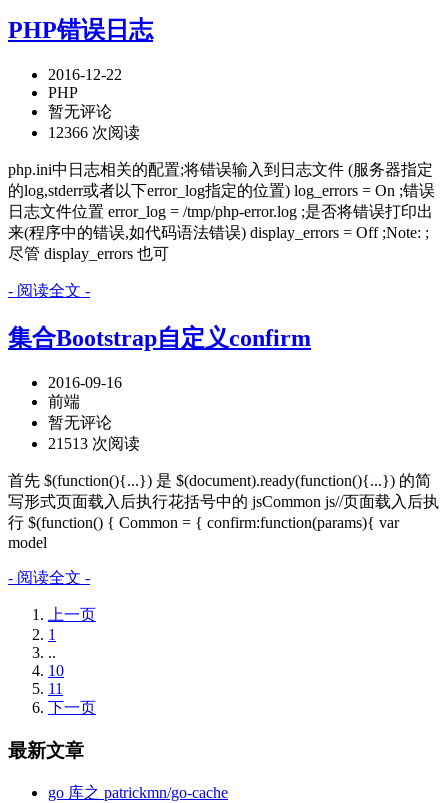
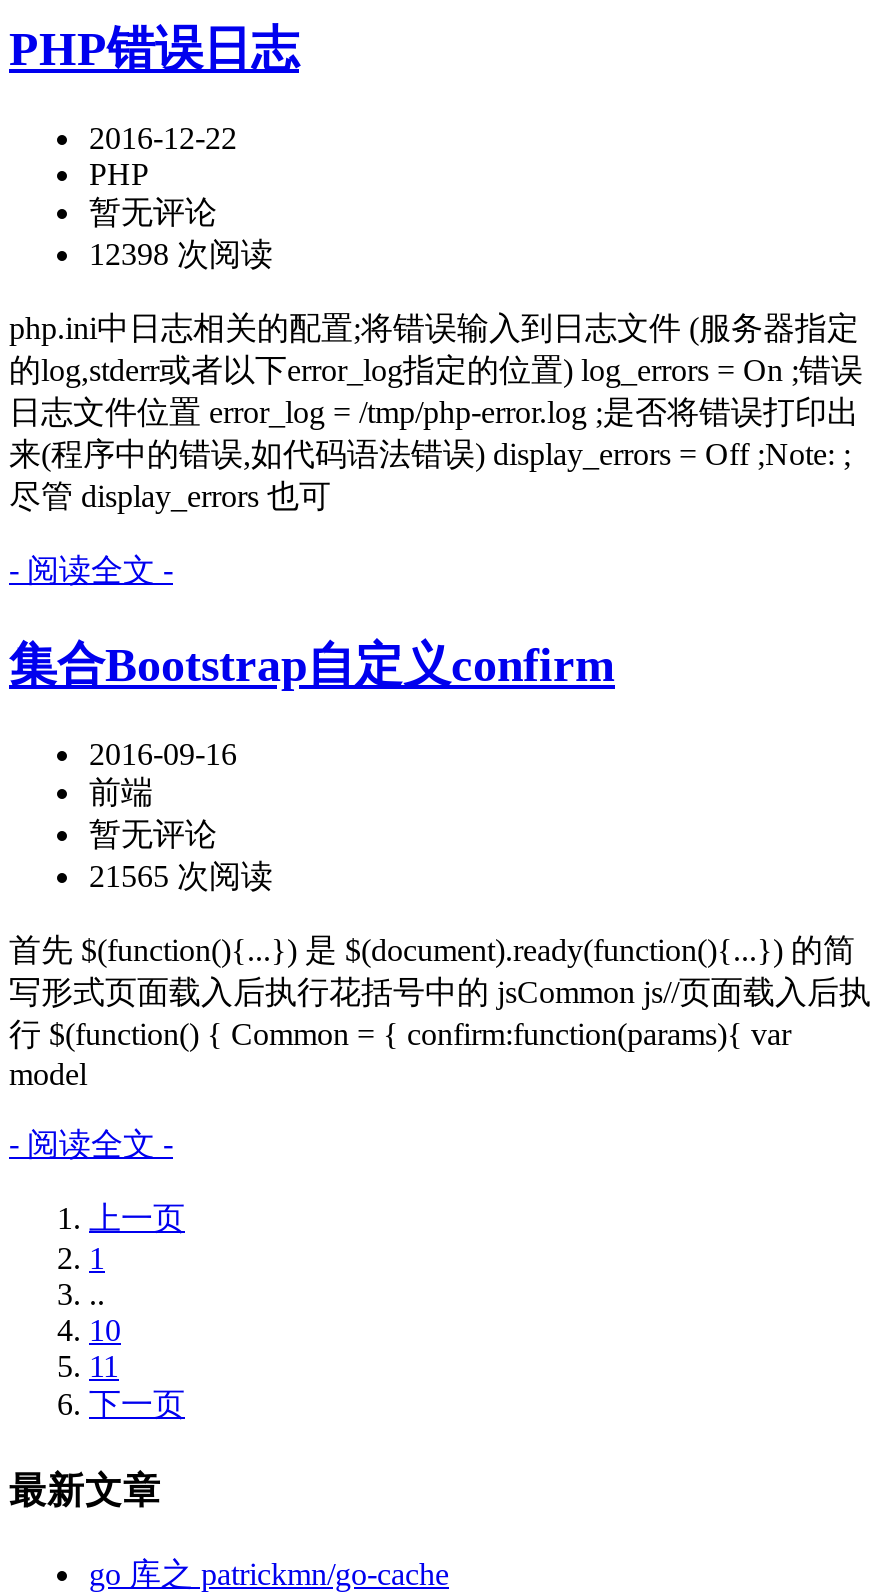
- 12366 次阅读
+ 12398 次阅读

- 21513 次阅读
+ 21565 次阅读
